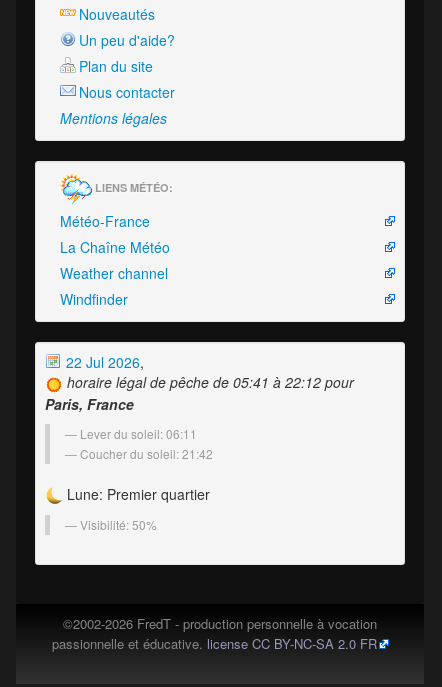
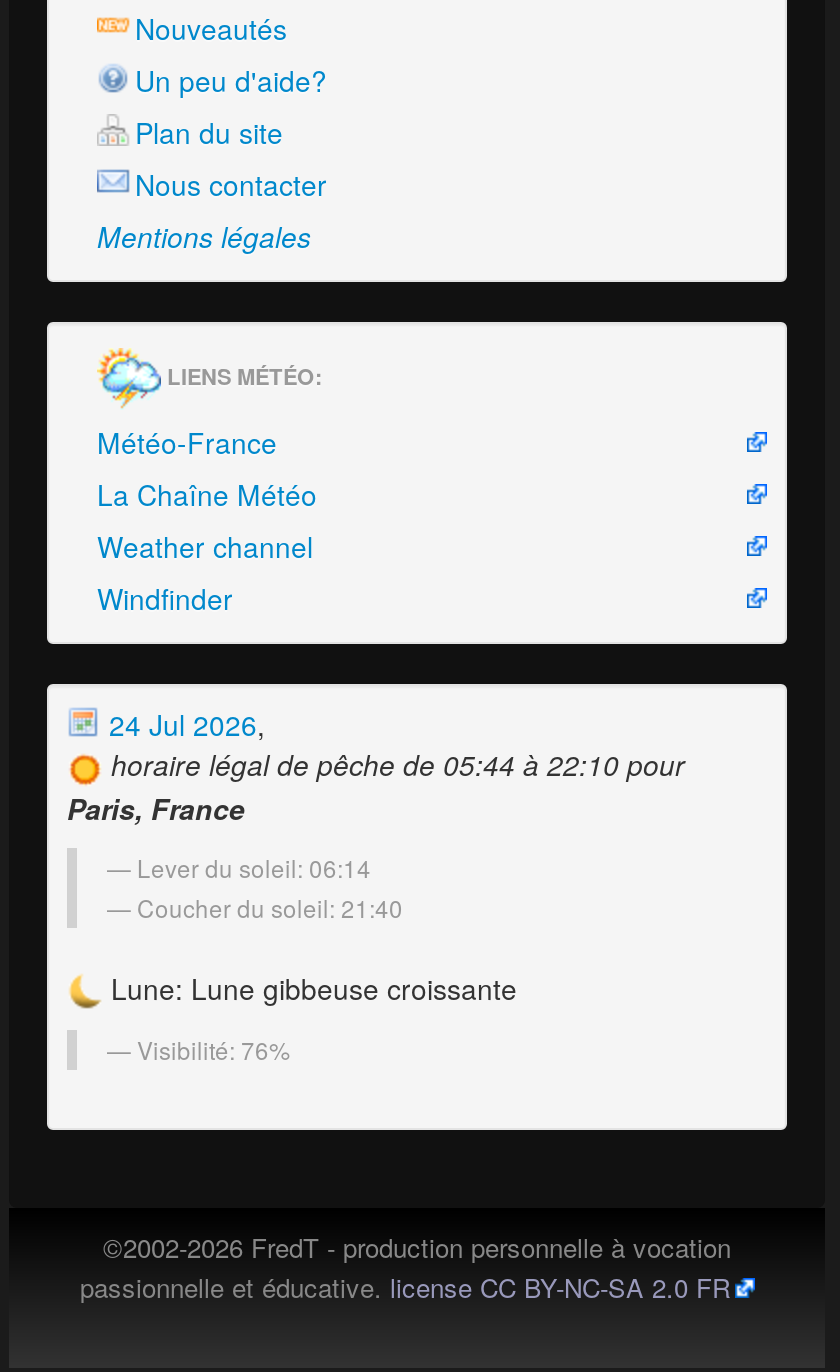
- 22 Jul 2026,
+ 24 Jul 2026,

- horaire légal de pêche de 05:41 à 22:12 pour
+ horaire légal de pêche de 05:44 à 22:10 pour

- Lever du soleil: 06:11
- Coucher du soleil: 21:42
+ Lever du soleil: 06:14
+ Coucher du soleil: 21:40

- Lune: Premier quartier
+ Lune: Lune gibbeuse croissante

- Visibilité: 50%
+ Visibilité: 76%
